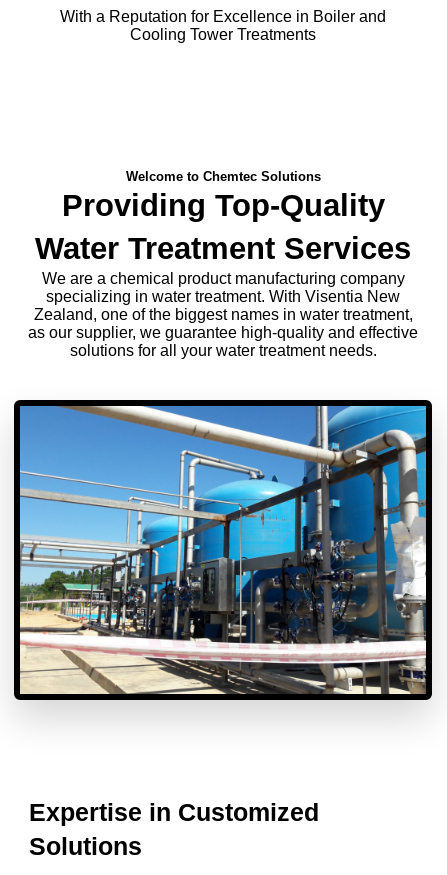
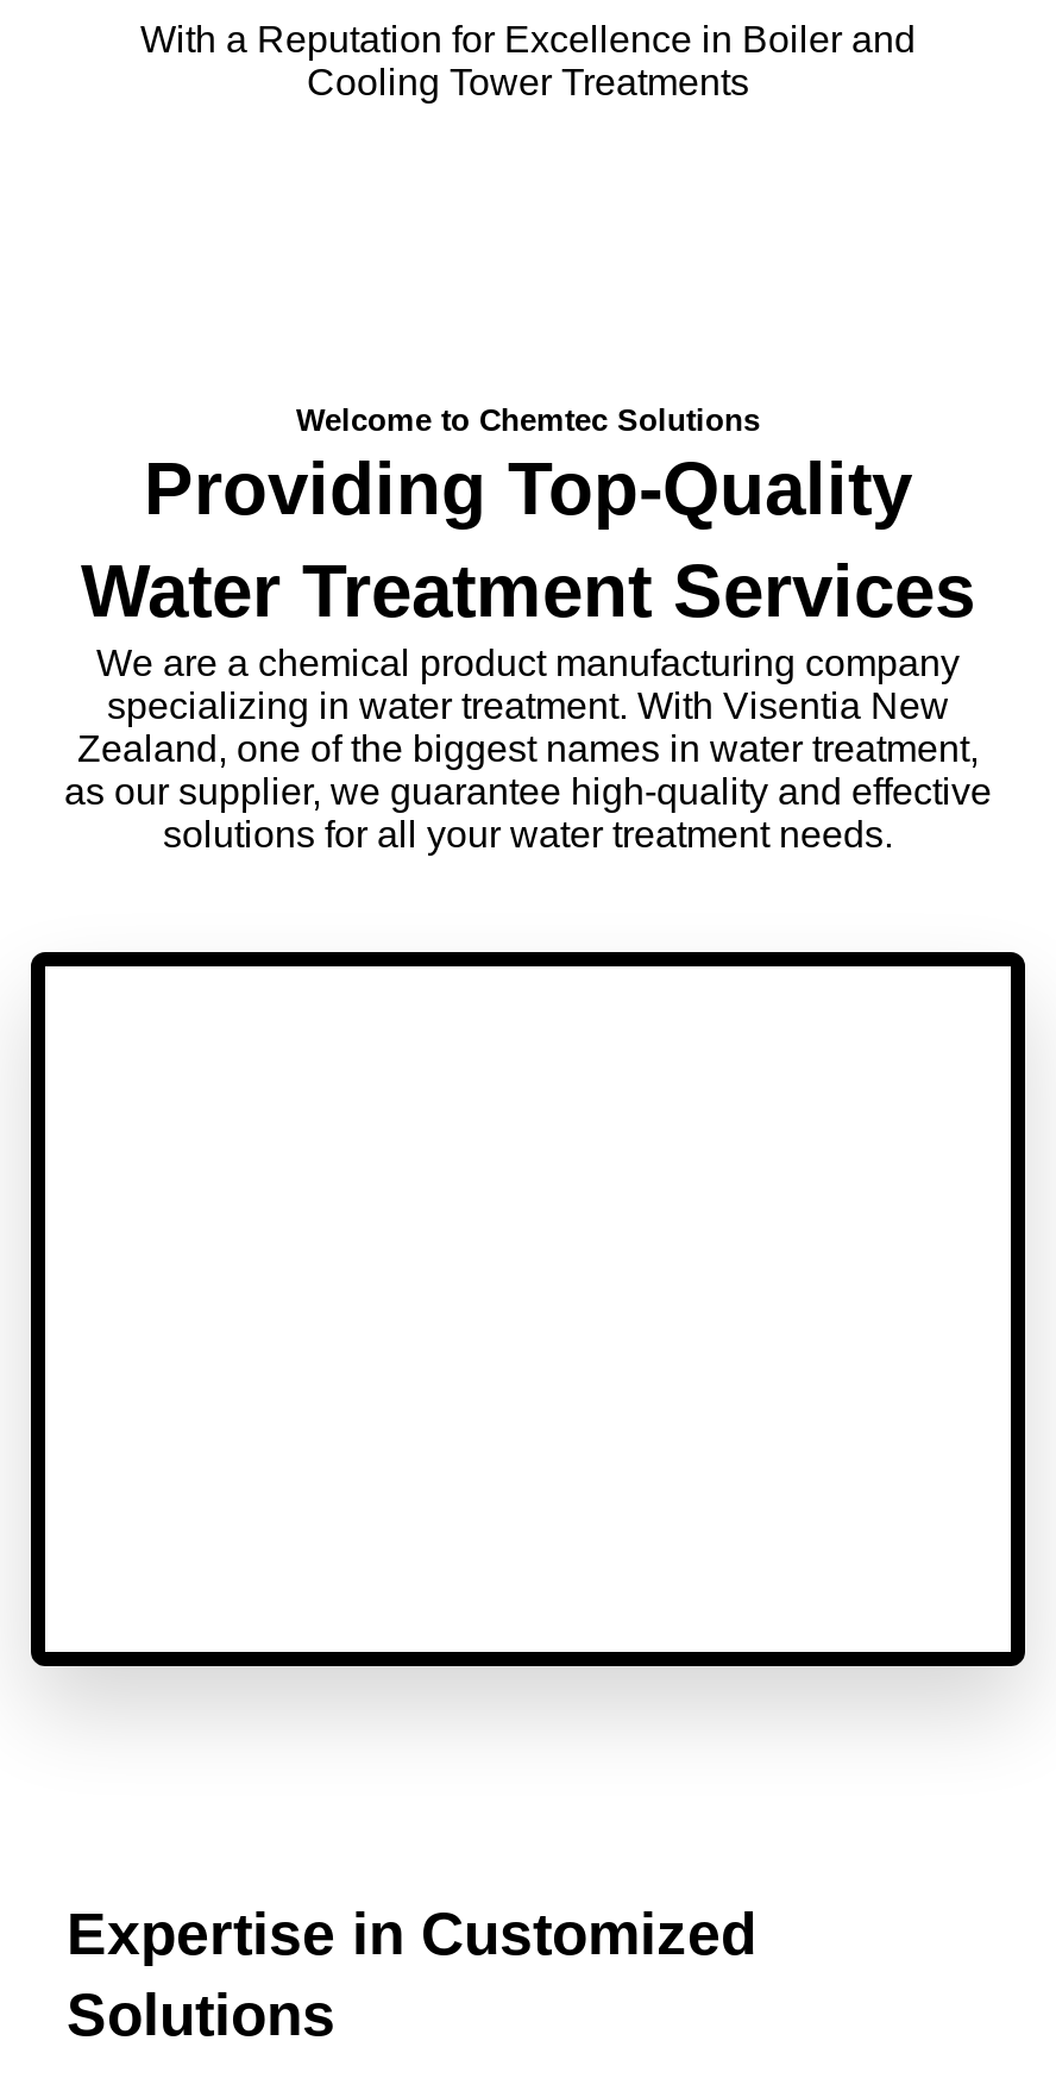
- [image]
